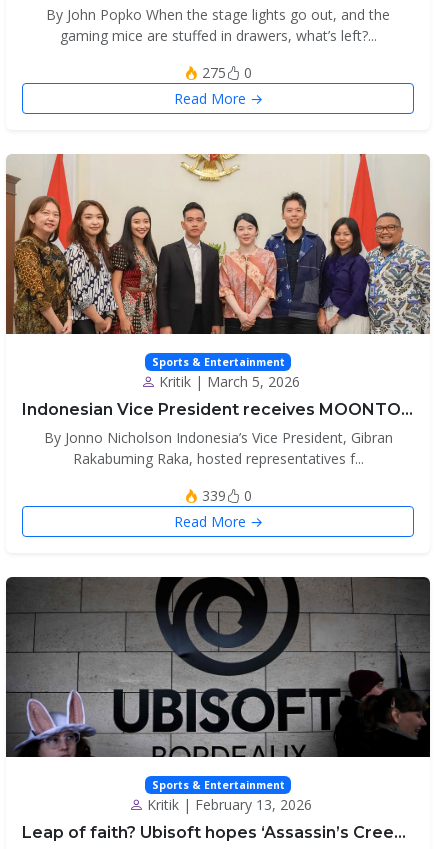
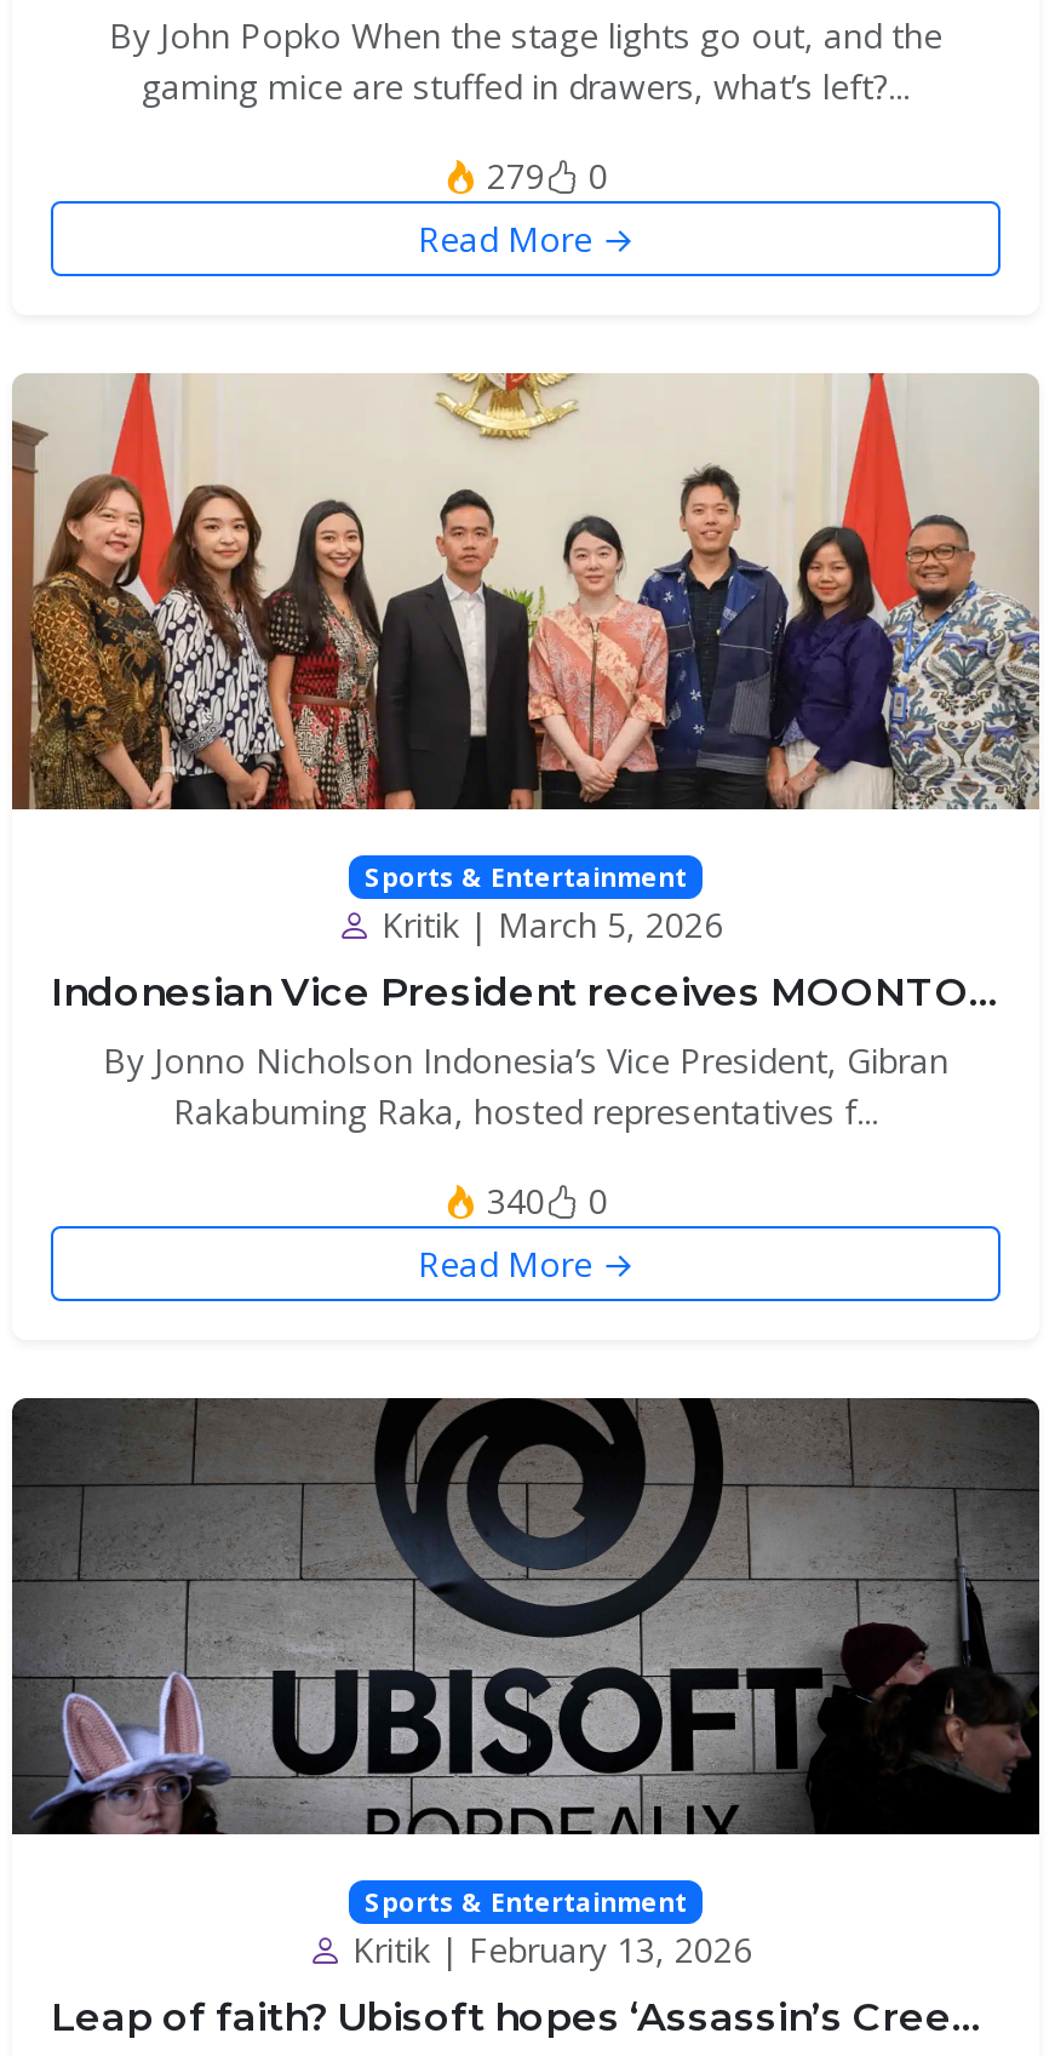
- 275 0
+ 279 0

- 339 0
+ 340 0
